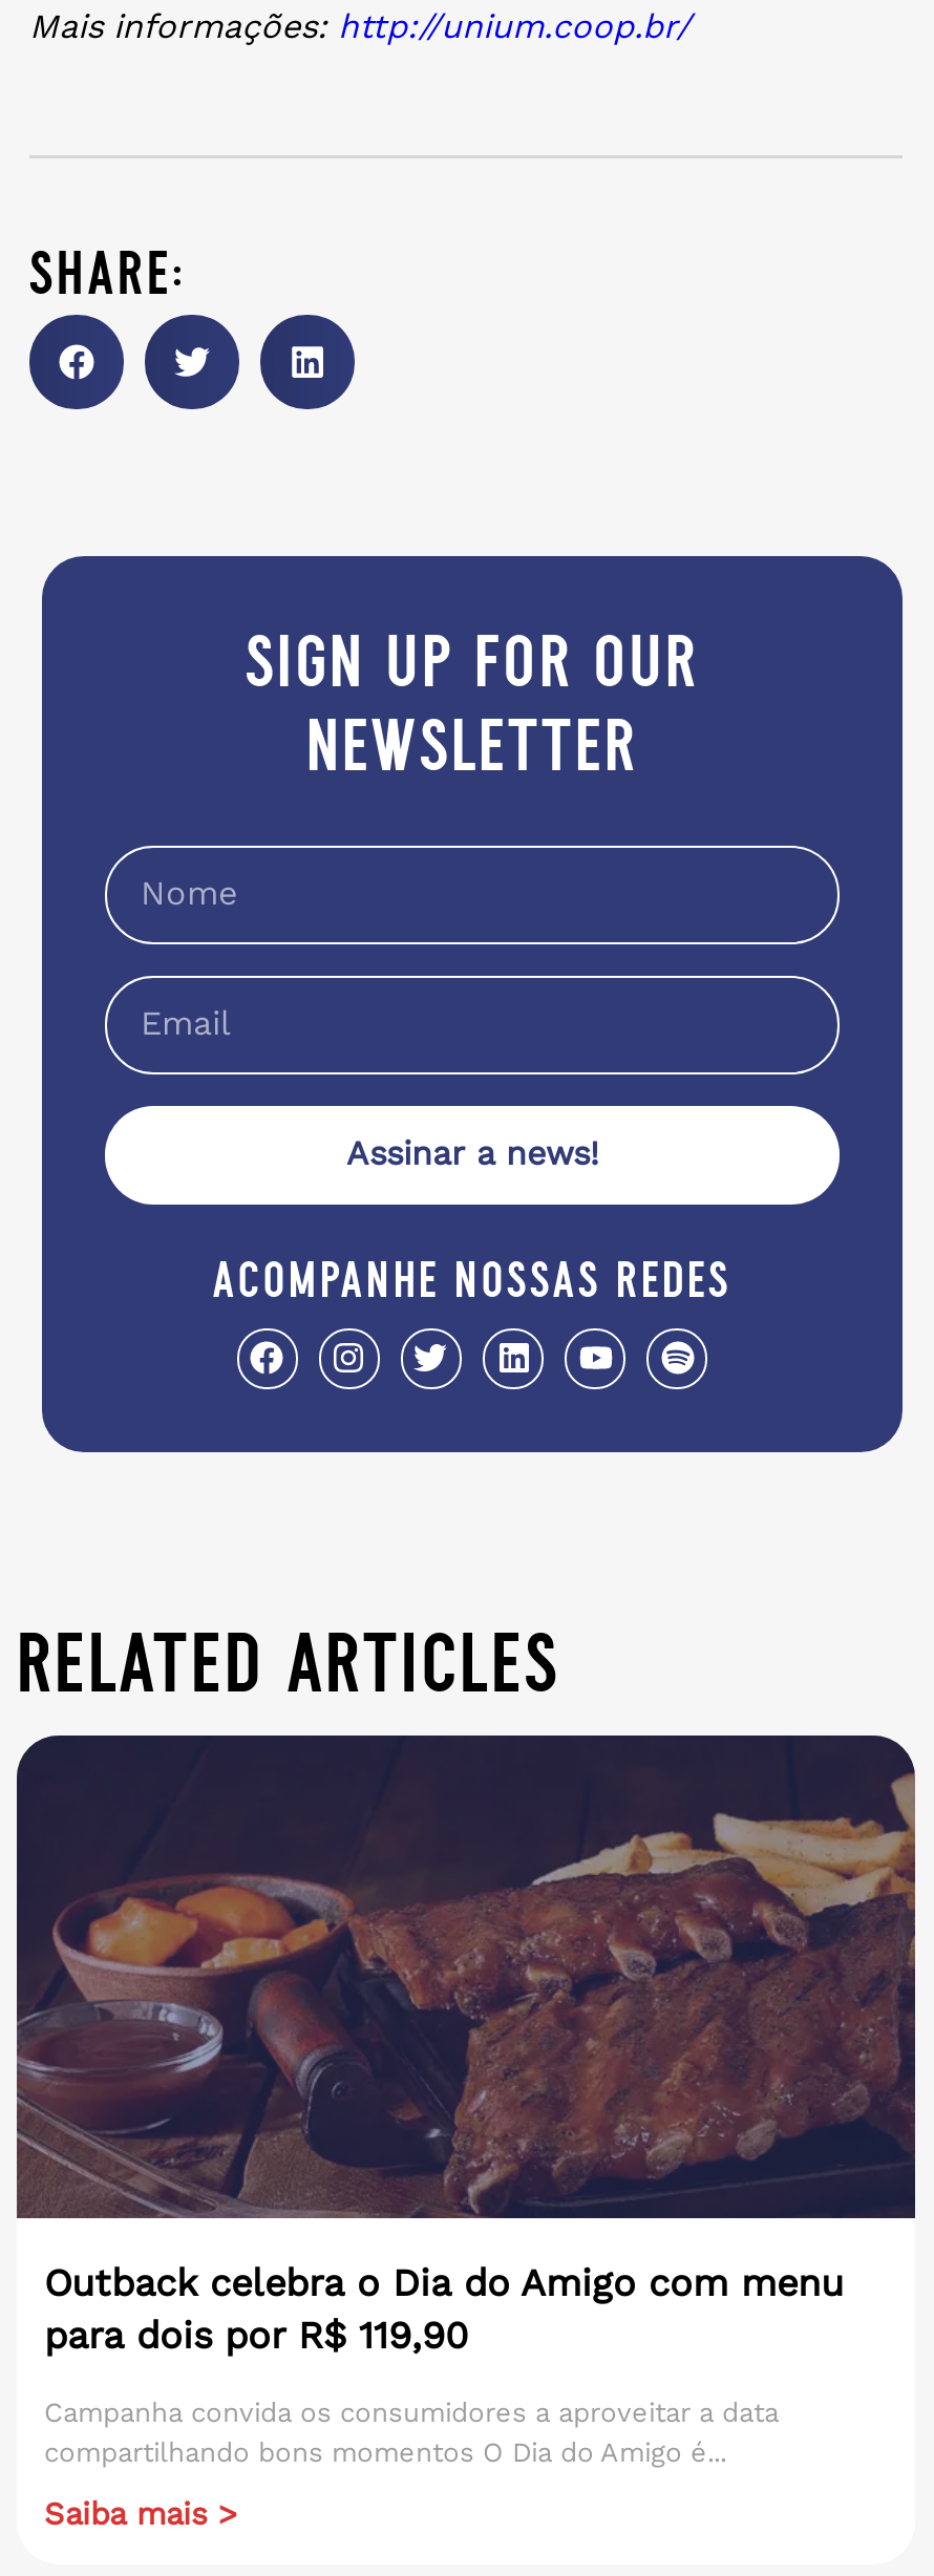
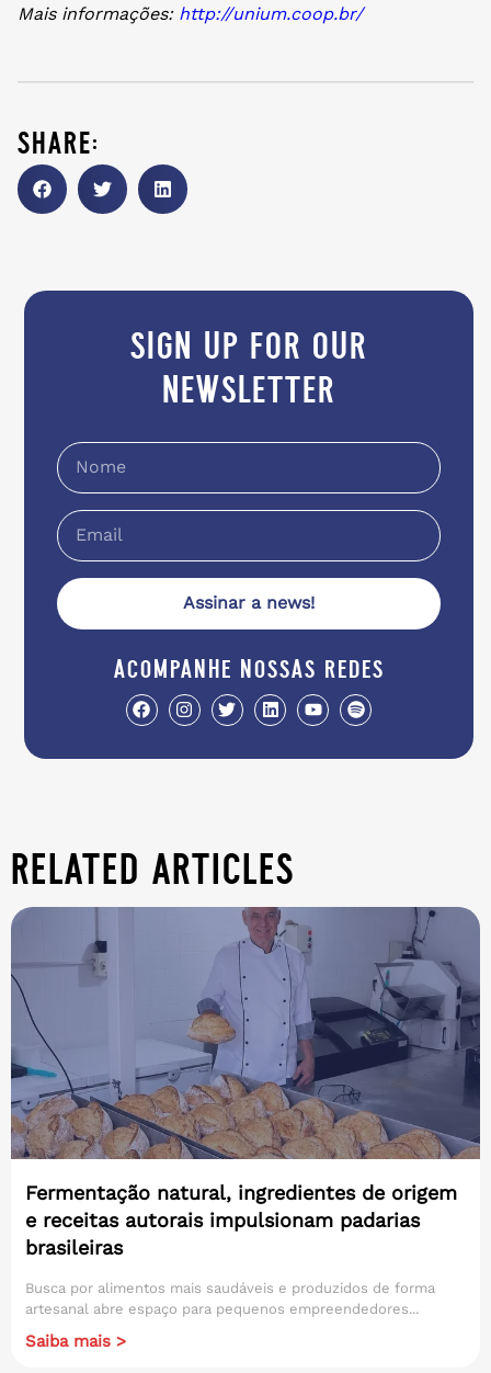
- [image]
- Outback celebra o Dia do Amigo com menu
- para dois por R$ 119,90
+ [image]
+ Fermentação natural, ingredientes de origem
+ e receitas autorais impulsionam padarias
+ brasileiras

- Campanha convida os consumidores a aproveitar a data
- compartilhando bons momentos O Dia do Amigo é...
+ Busca por alimentos mais saudáveis e produzidos de forma
+ artesanal abre espaço para pequenos empreendedores...
